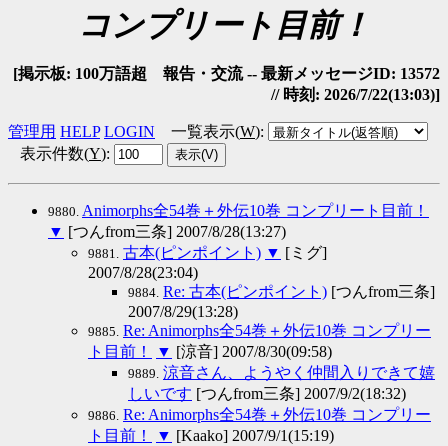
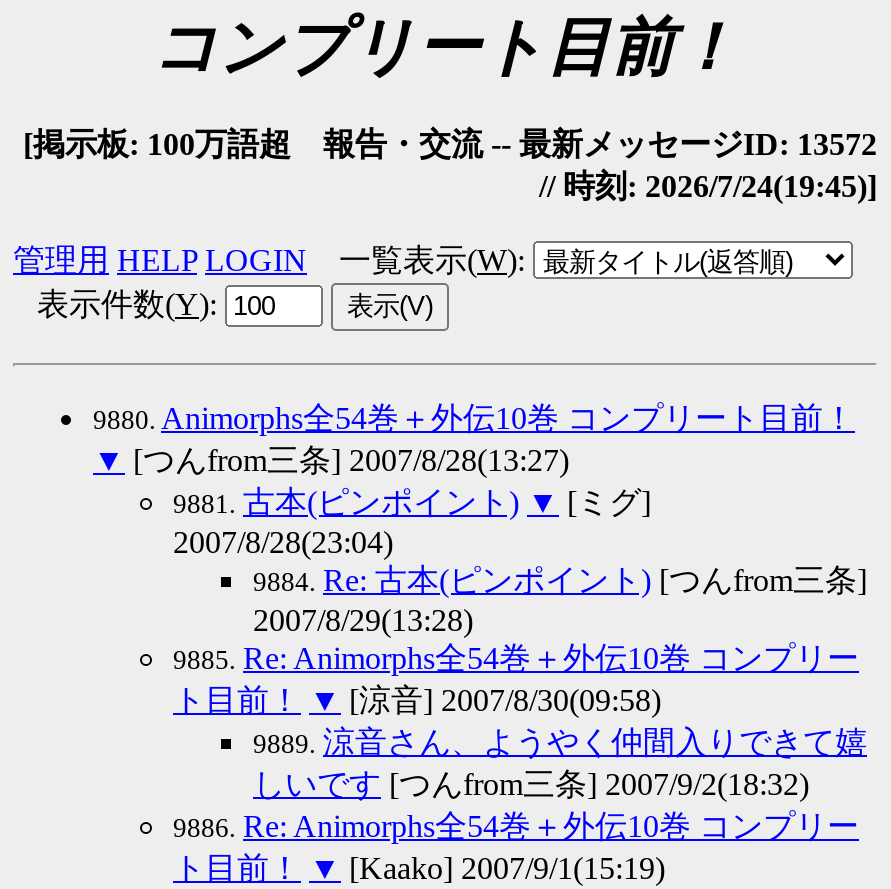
- // 時刻: 2026/7/22(13:03)]
+ // 時刻: 2026/7/24(19:45)]
